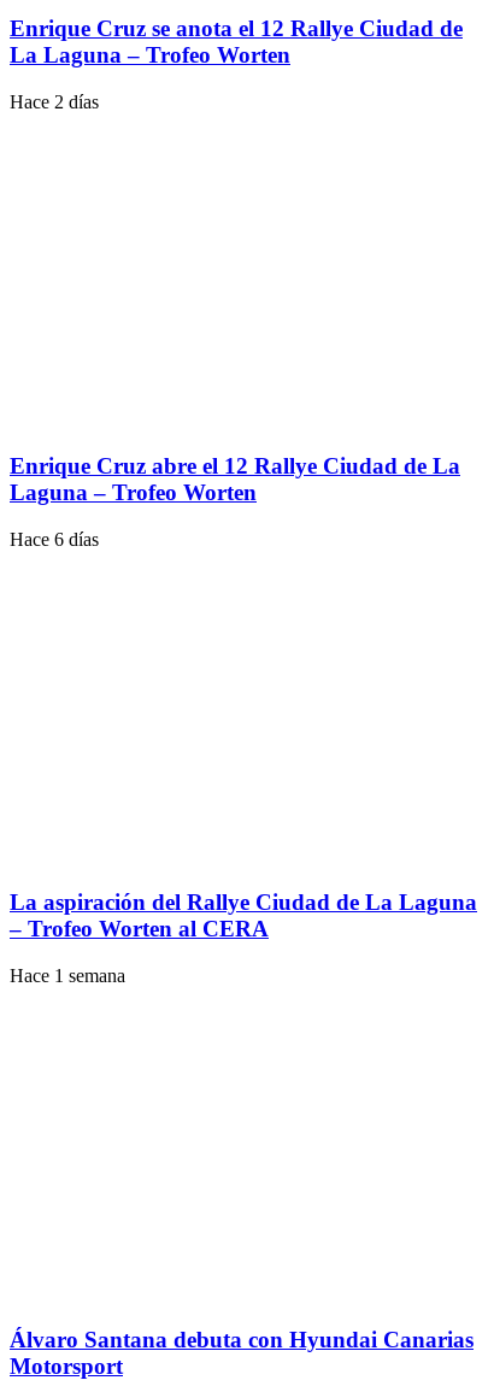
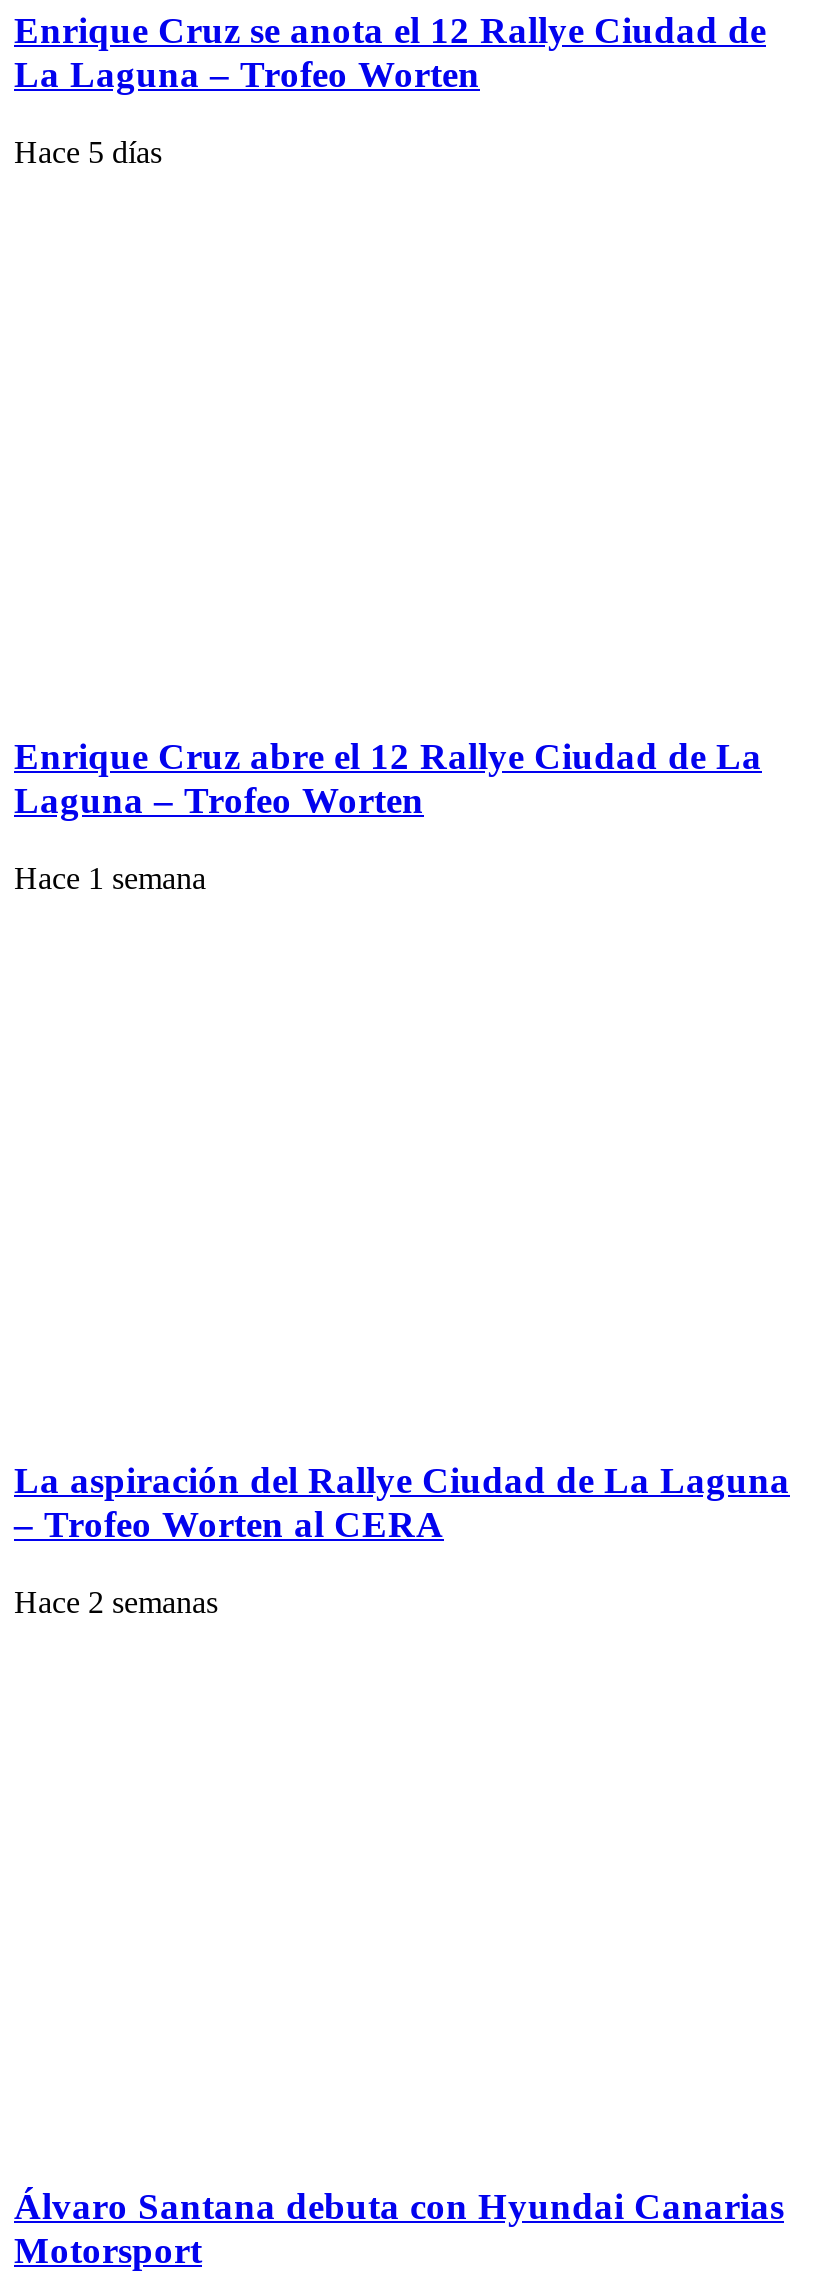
- Hace 2 días
+ Hace 5 días

- Hace 6 días
+ Hace 1 semana

- Hace 1 semana
+ Hace 2 semanas
